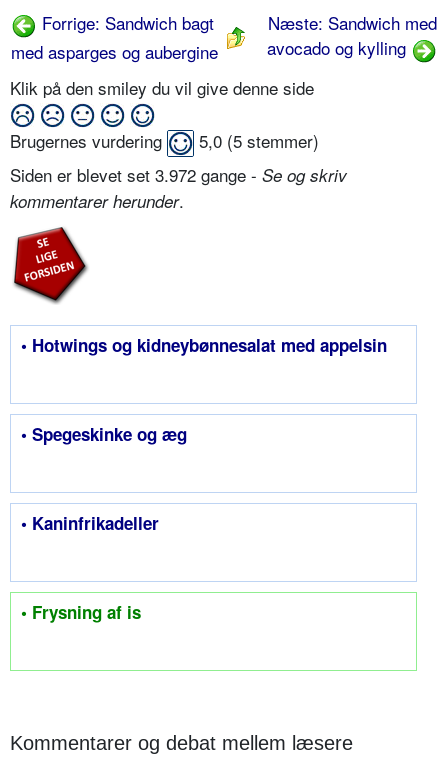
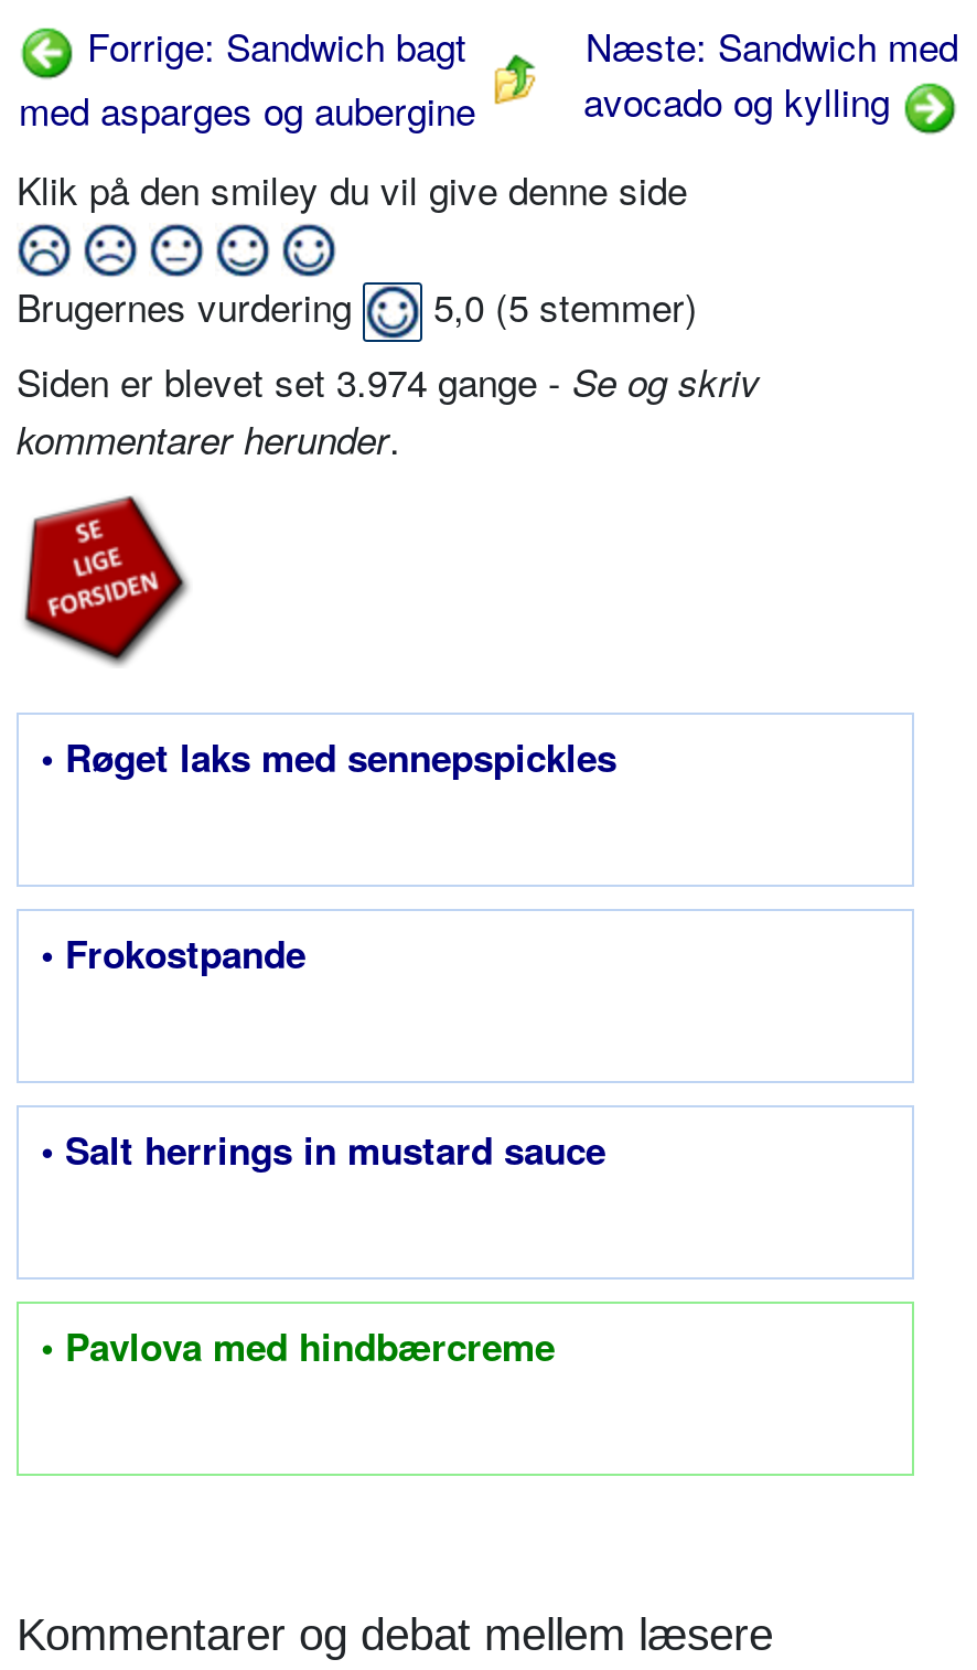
- Siden er blevet set 3.972 gange - Se og skriv
+ Siden er blevet set 3.974 gange - Se og skriv

- • Hotwings og kidneybønnesalat med appelsin
+ • Røget laks med sennepspickles

- • Spegeskinke og æg
+ • Frokostpande

- • Kaninfrikadeller
+ • Salt herrings in mustard sauce

- • Frysning af is
+ • Pavlova med hindbærcreme
